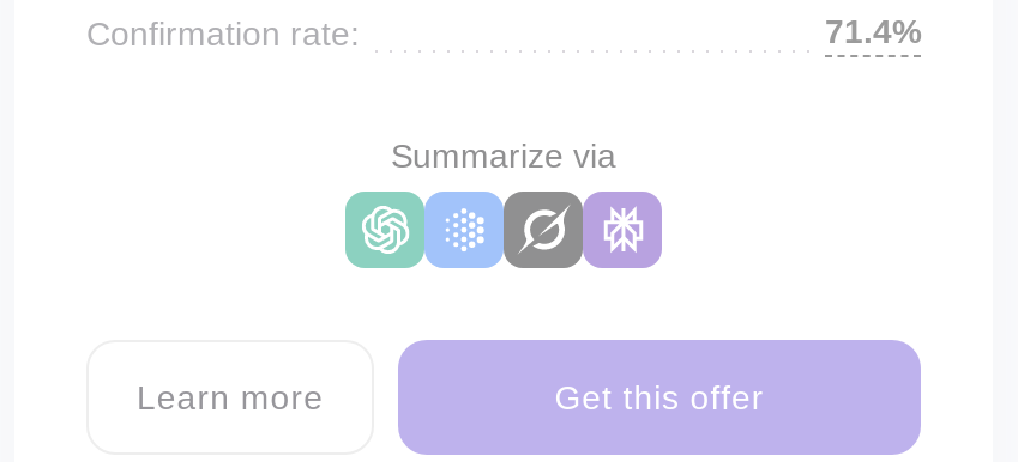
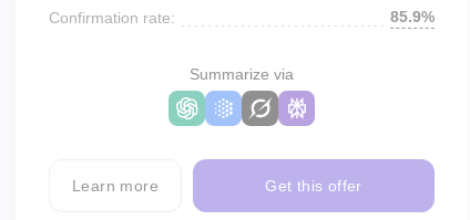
- 71.4%
+ 85.9%
